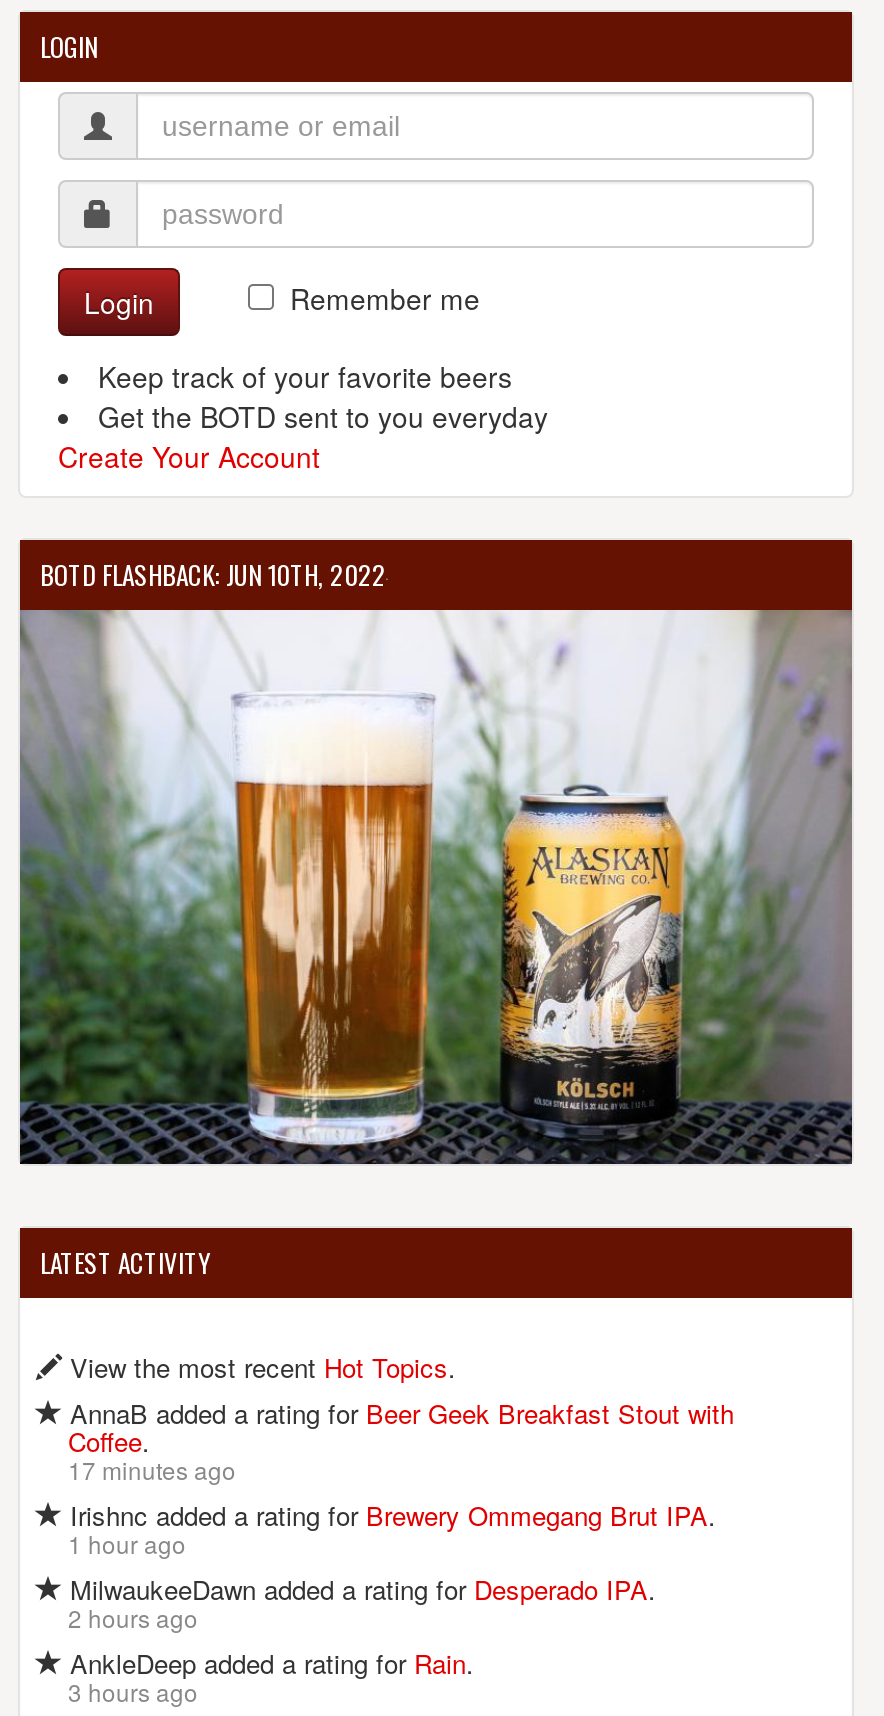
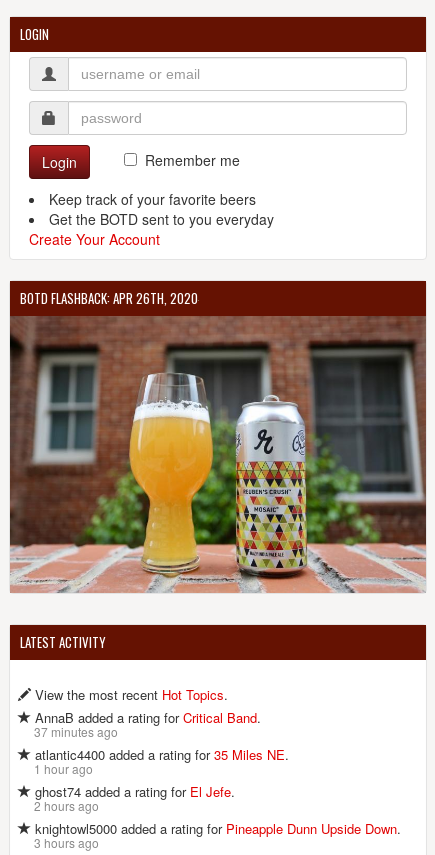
- BOTD FLASHBACK: JUN 10TH, 2022
+ BOTD FLASHBACK: APR 26TH, 2020

- [image]
+ [image]

- AnnaB added a rating for Beer Geek Breakfast Stout with
- Coffee.
- 17 minutes ago
- Irishnc added a rating for Brewery Ommegang Brut IPA.
+ AnnaB added a rating for Critical Band.
+ 37 minutes ago
+ atlantic4400 added a rating for 35 Miles NE.

- MilwaukeeDawn added a rating for Desperado IPA.
+ ghost74 added a rating for El Jefe.

- AnkleDeep added a rating for Rain.
+ knightowl5000 added a rating for Pineapple Dunn Upside Down.
